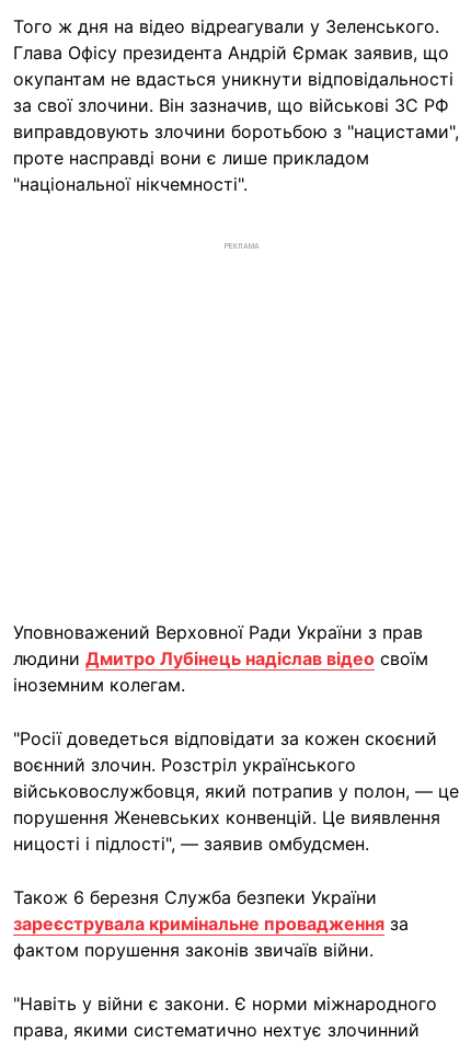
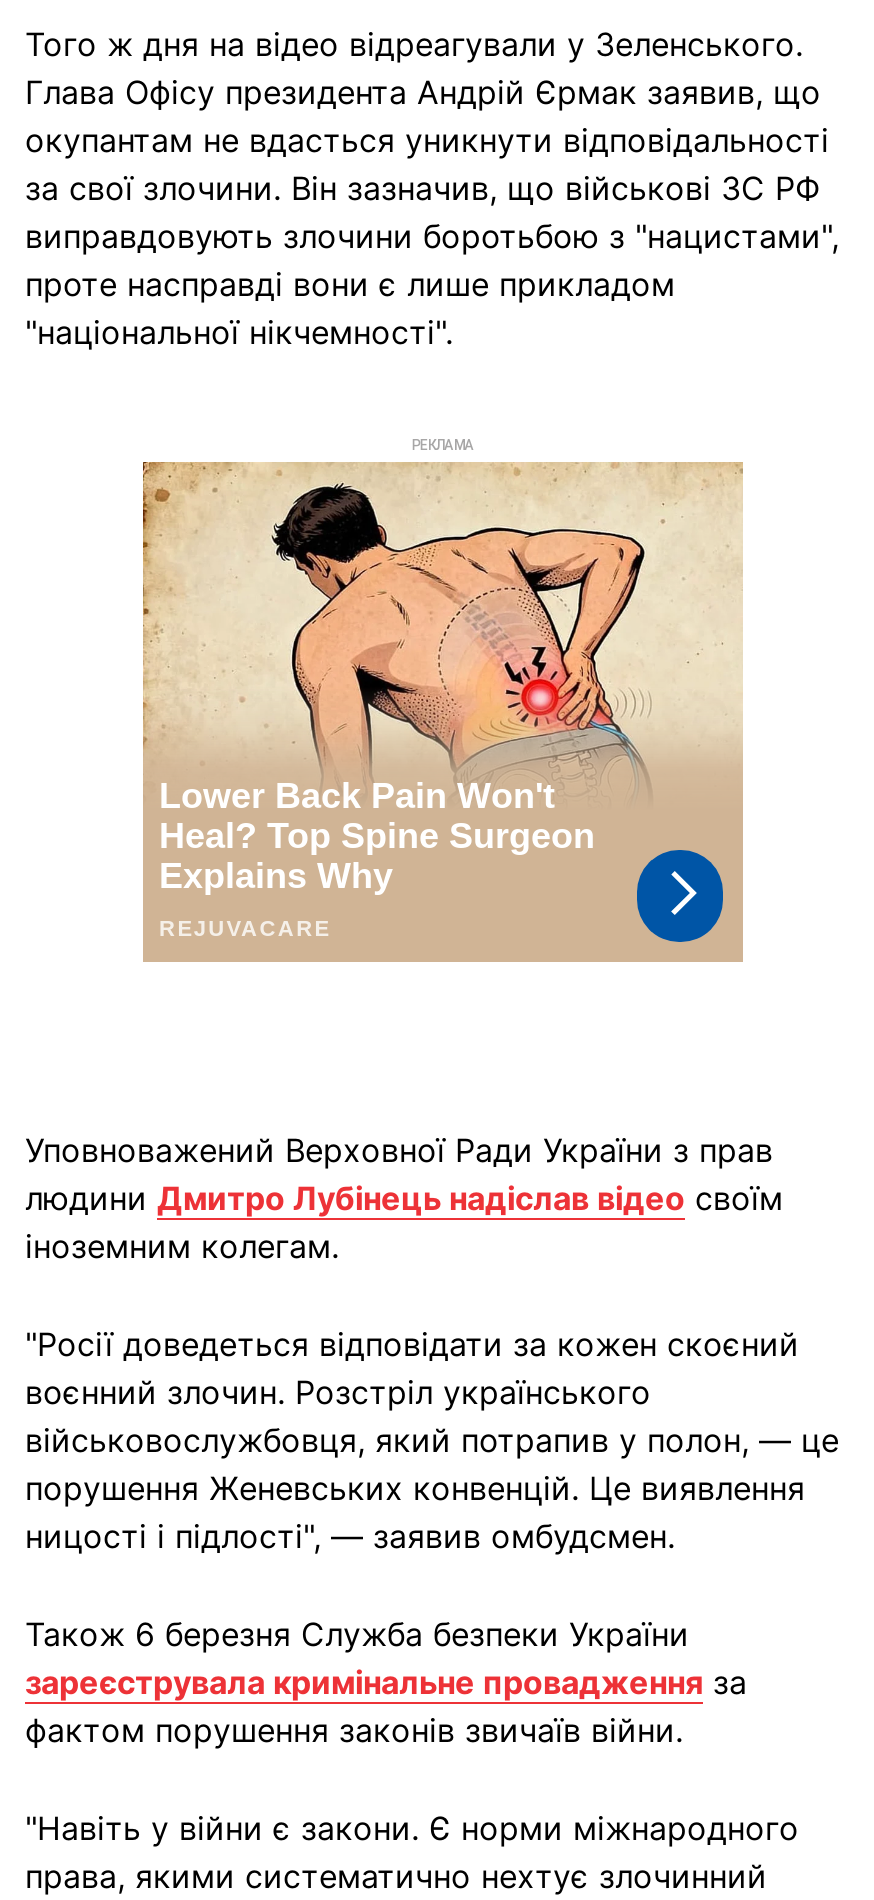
+ [image]
